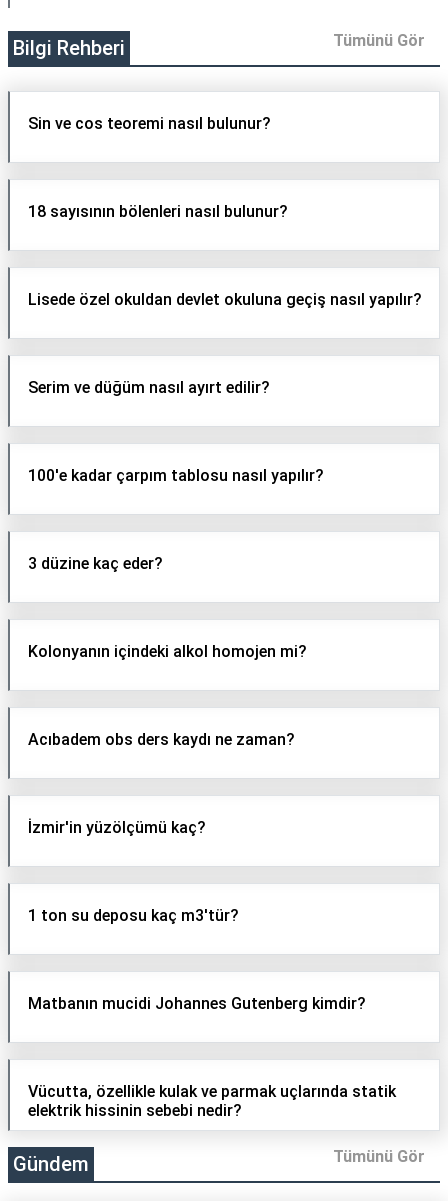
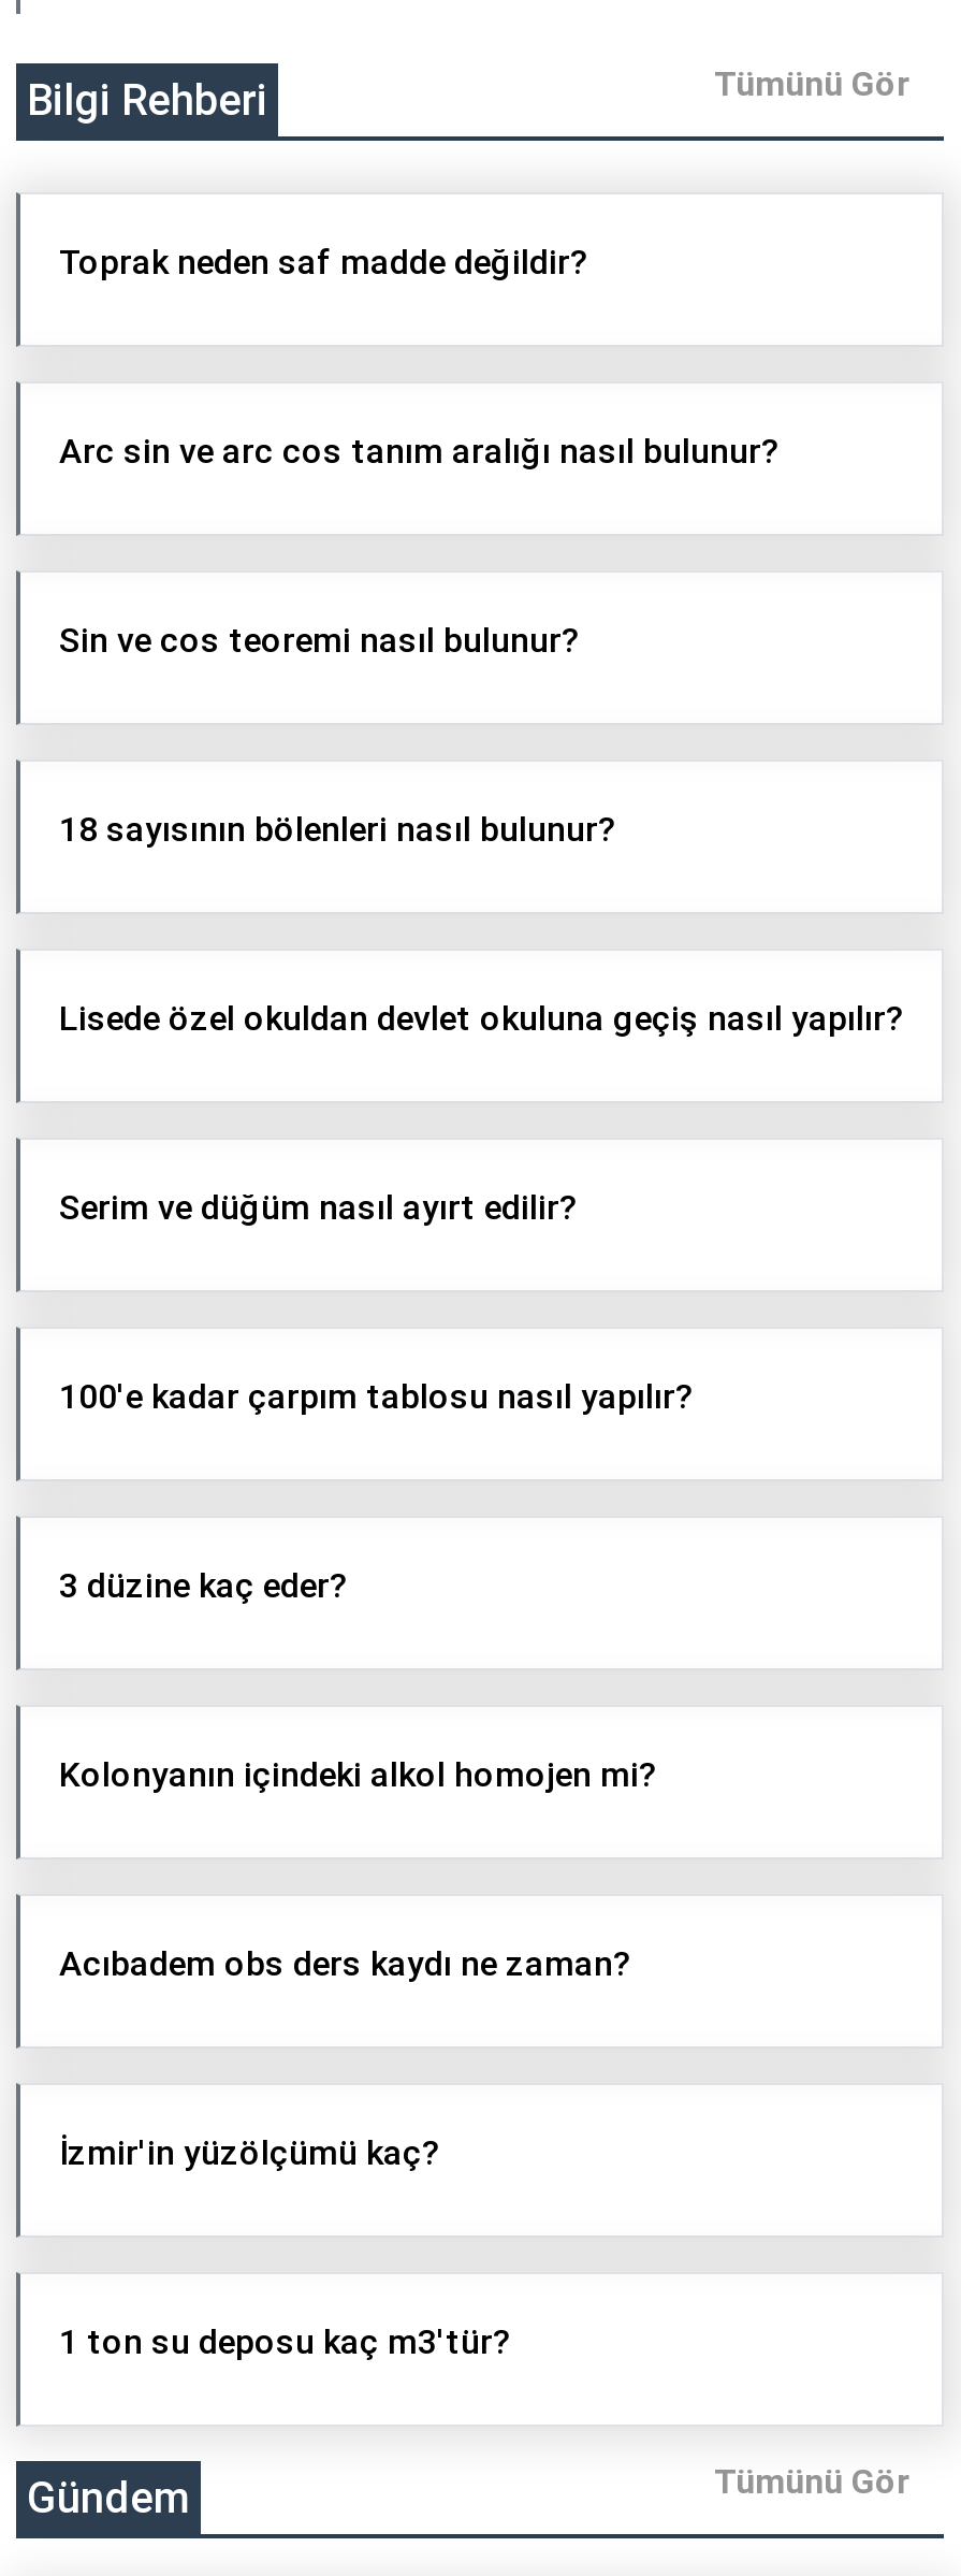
+ Toprak neden saf madde değildir?

+ Arc sin ve arc cos tanım aralığı nasıl bulunur?

moved down: Sin ve cos teoremi nasıl bulunur? | 18 sayısının bölenleri nasıl bulunur? | Lisede özel okuldan devlet okuluna geçiş nasıl yapılır? | ... | İzmir'in yüzölçümü kaç? | 1 ton su deposu kaç m3'tür?

- Matbanın mucidi Johannes Gutenberg kimdir?

- Vücutta, özellikle kulak ve parmak uçlarında statik
- elektrik hissinin sebebi nedir?
